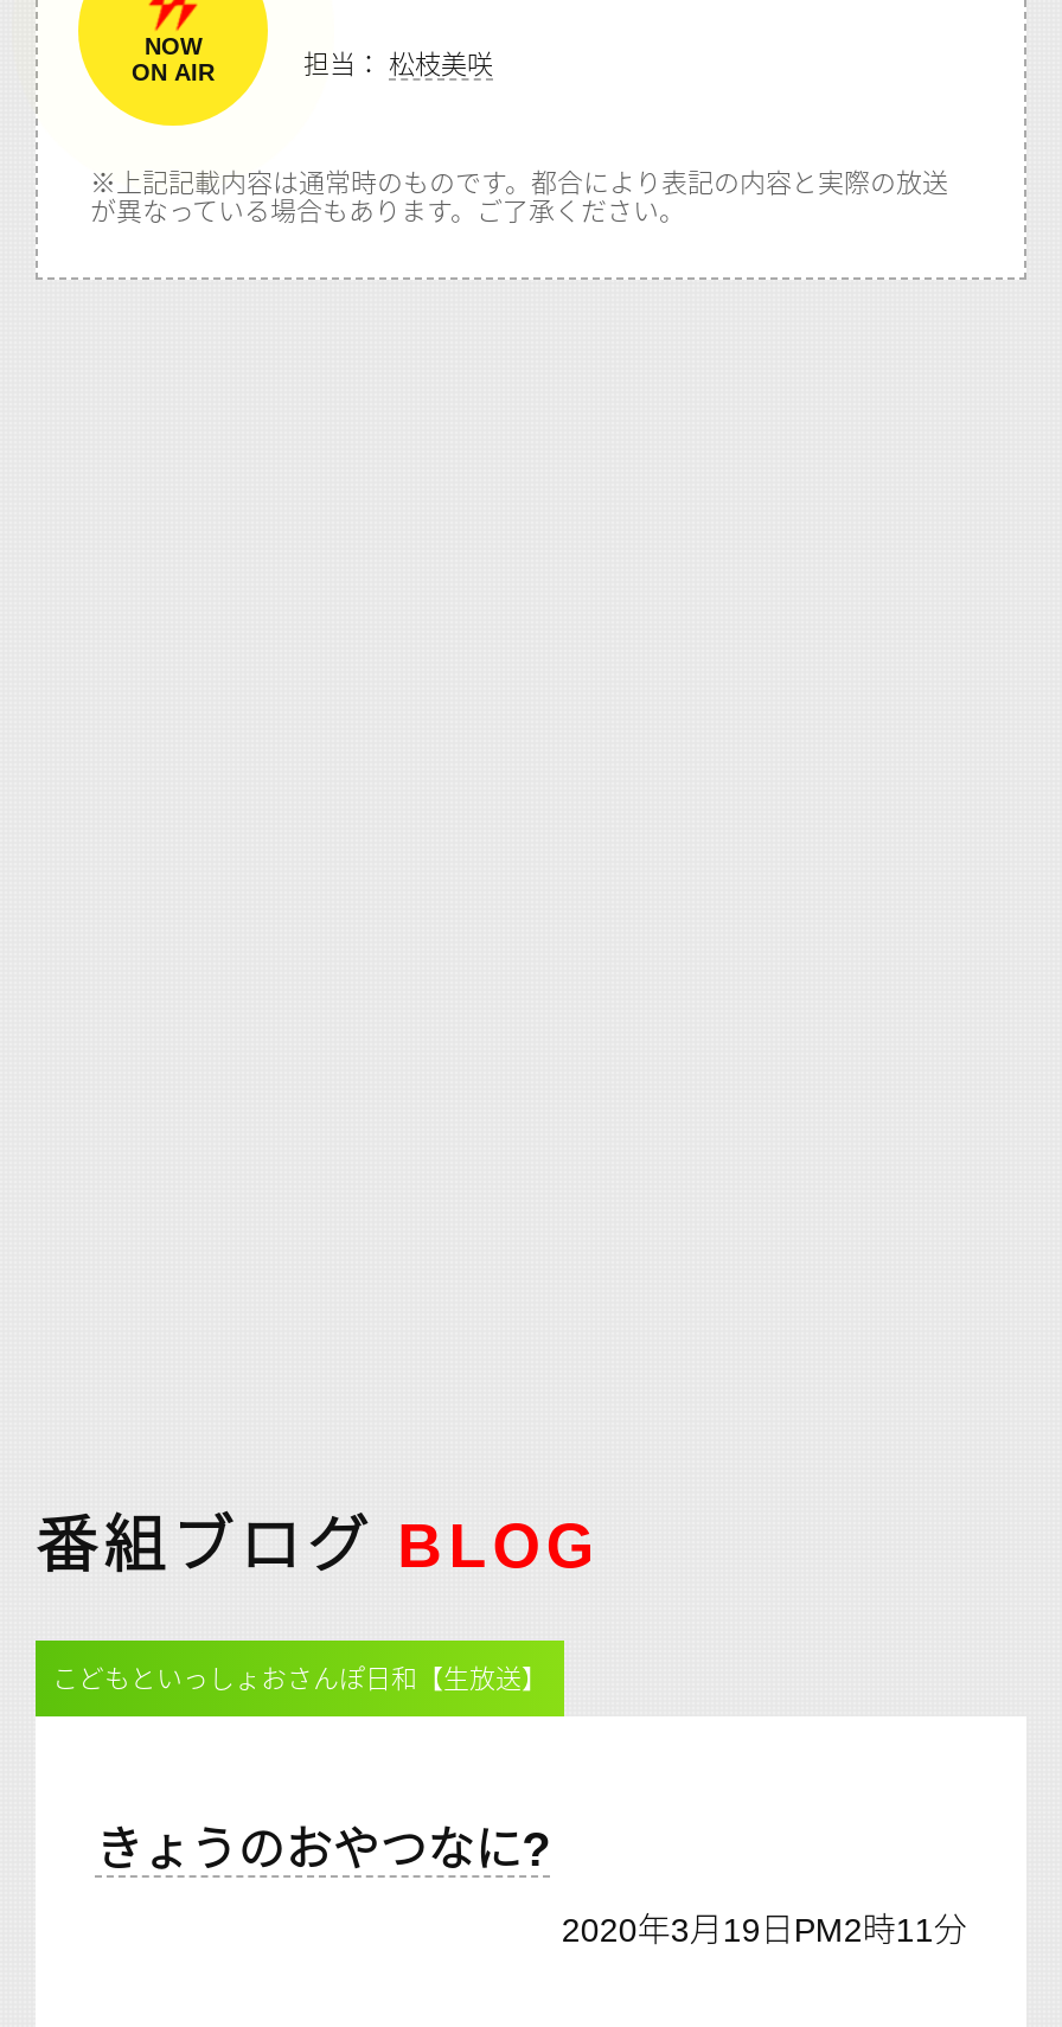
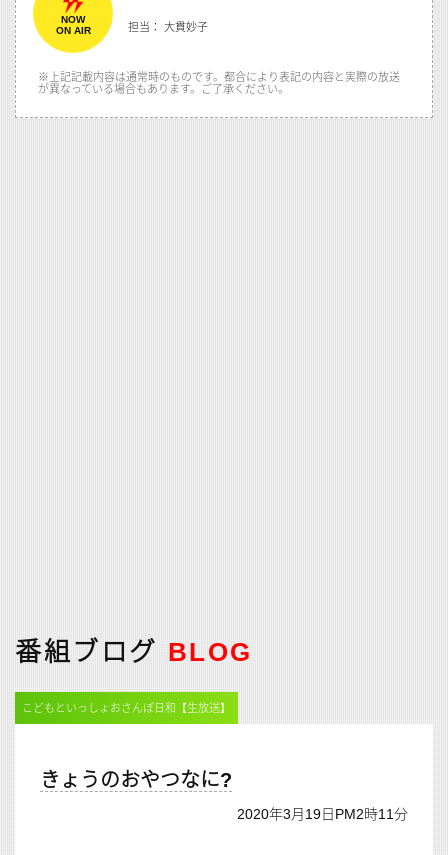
- 担当：松枝美咲
+ 担当： 大貫妙子
